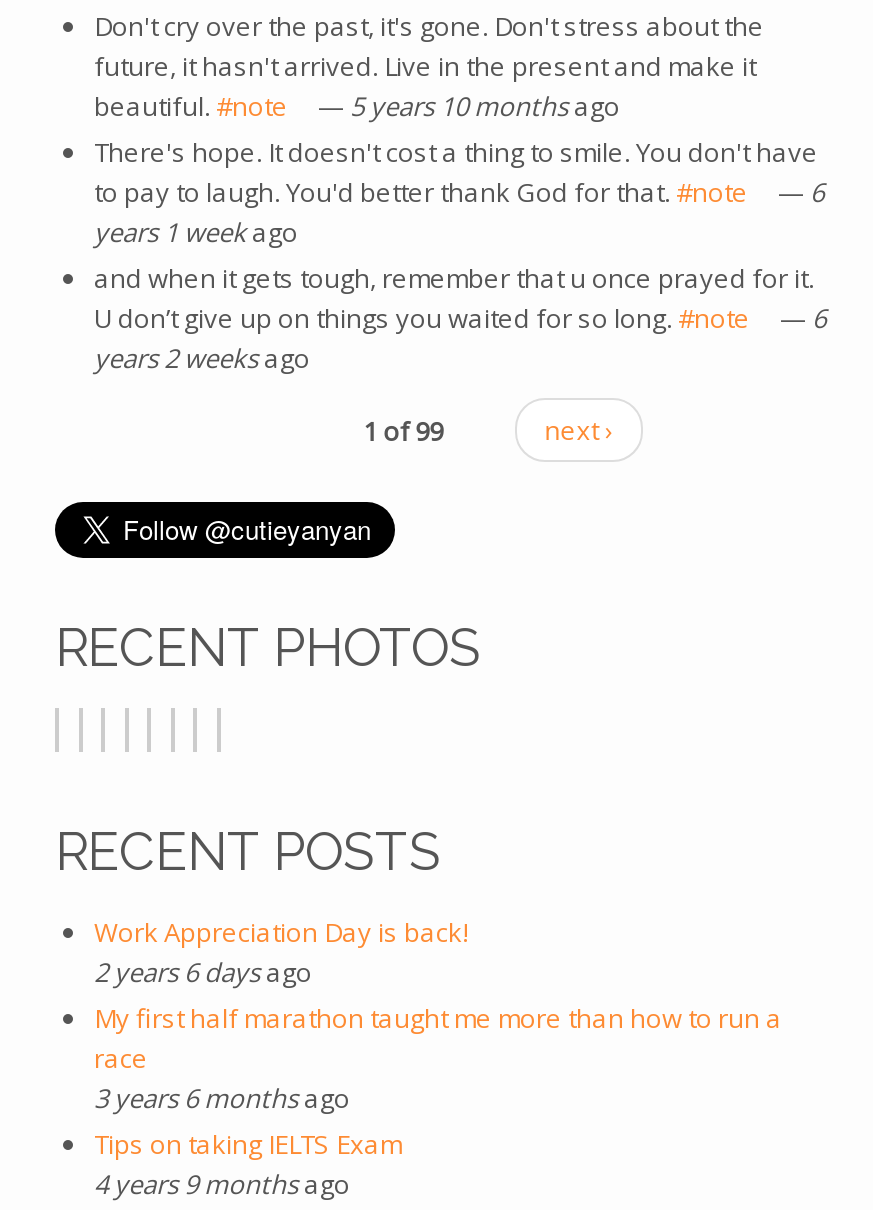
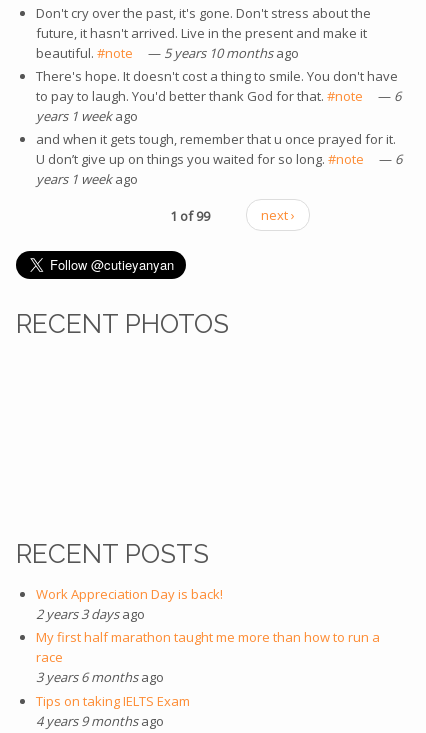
- years 2 weeksago
+ years 1 weekago

- 2 years 6 daysago
+ 2 years 3 daysago
